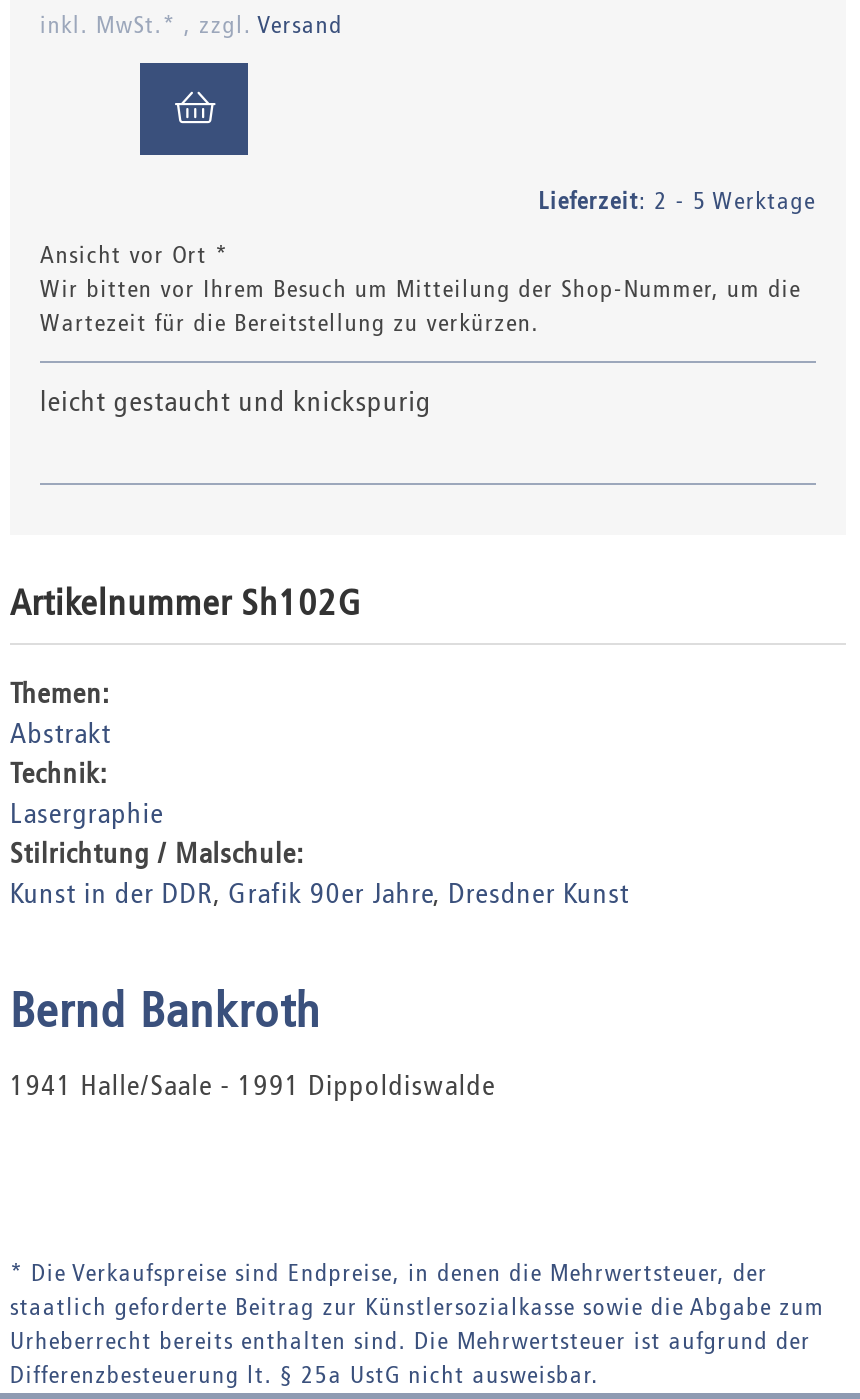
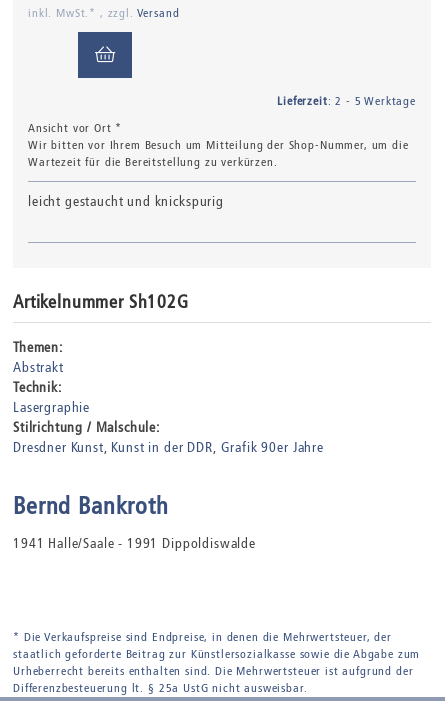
- Kunst in der DDR Grafik 90er Jahre Dresdner Kunst
+ Dresdner Kunst Kunst in der DDR Grafik 90er Jahre
